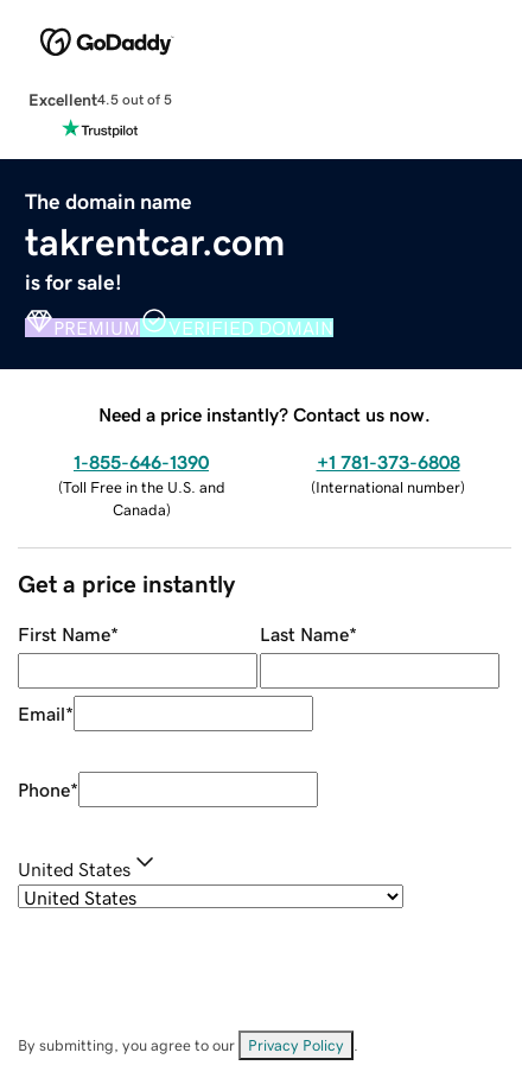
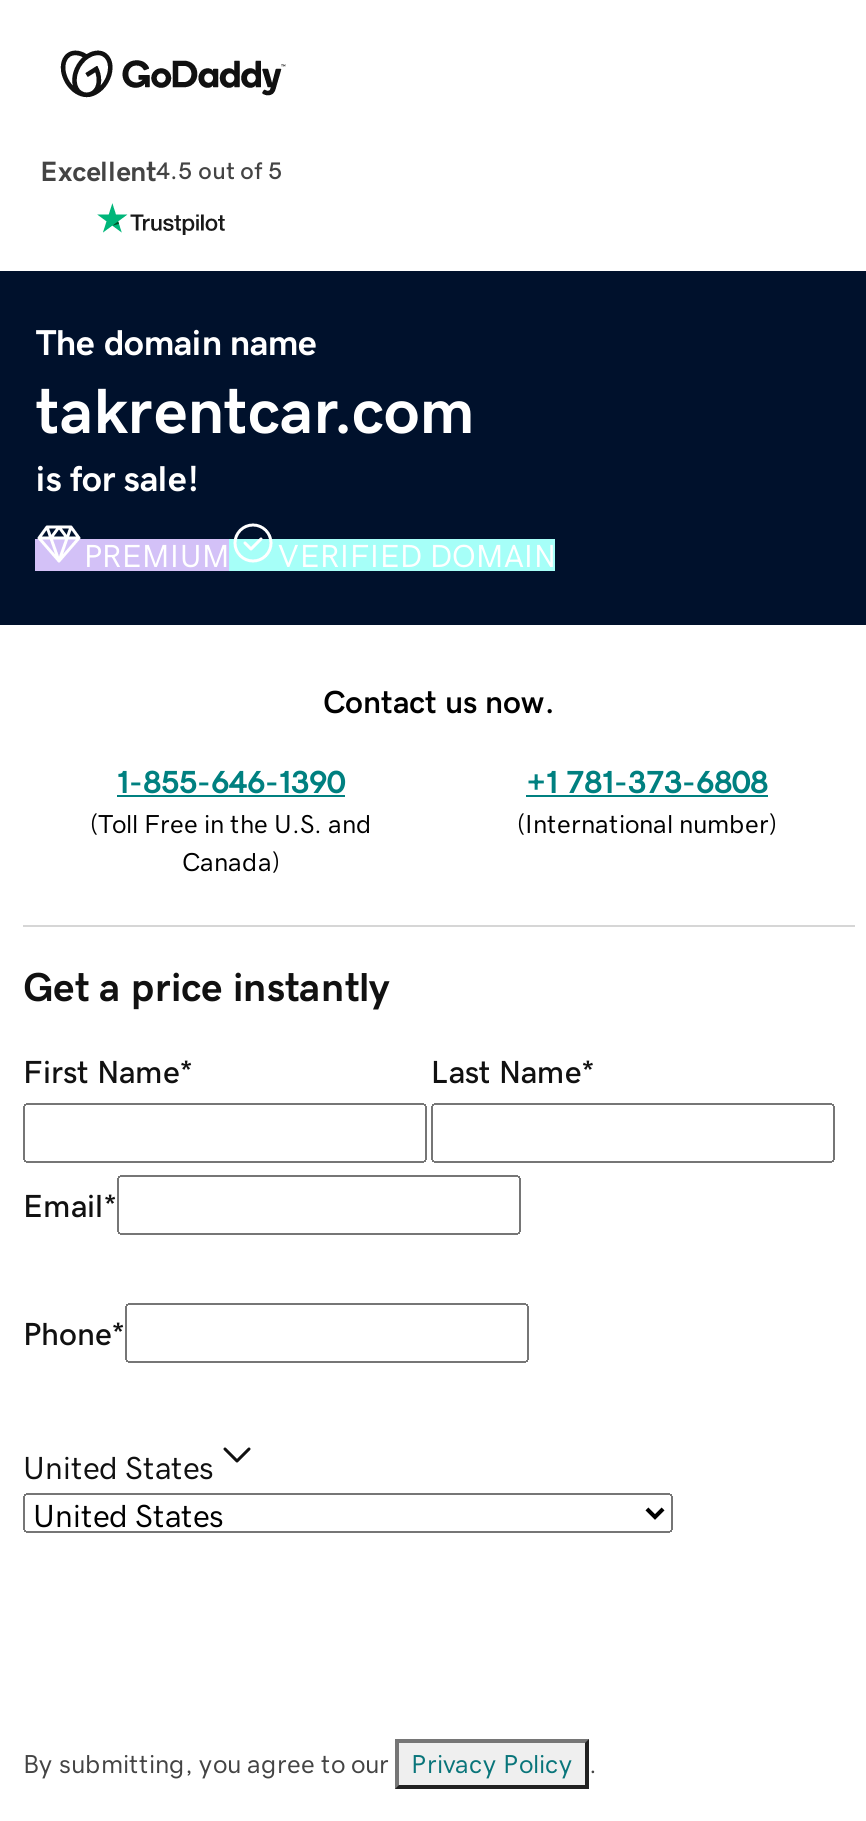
- Need a price instantly? Contact us now.
+ Contact us now.
